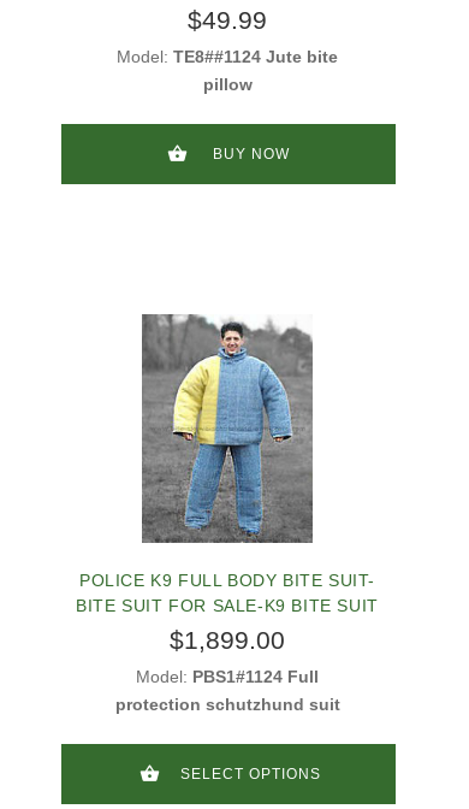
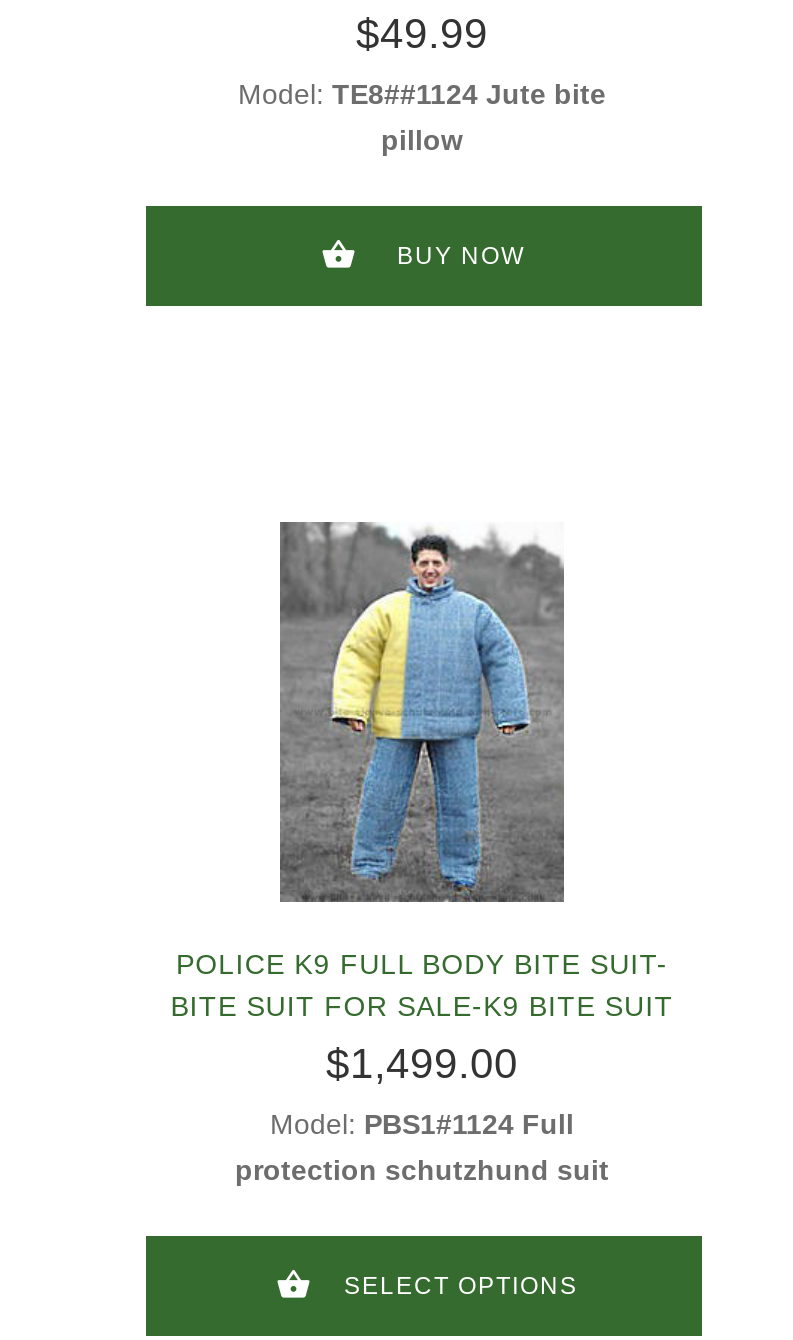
- $1,899.00
+ $1,499.00
